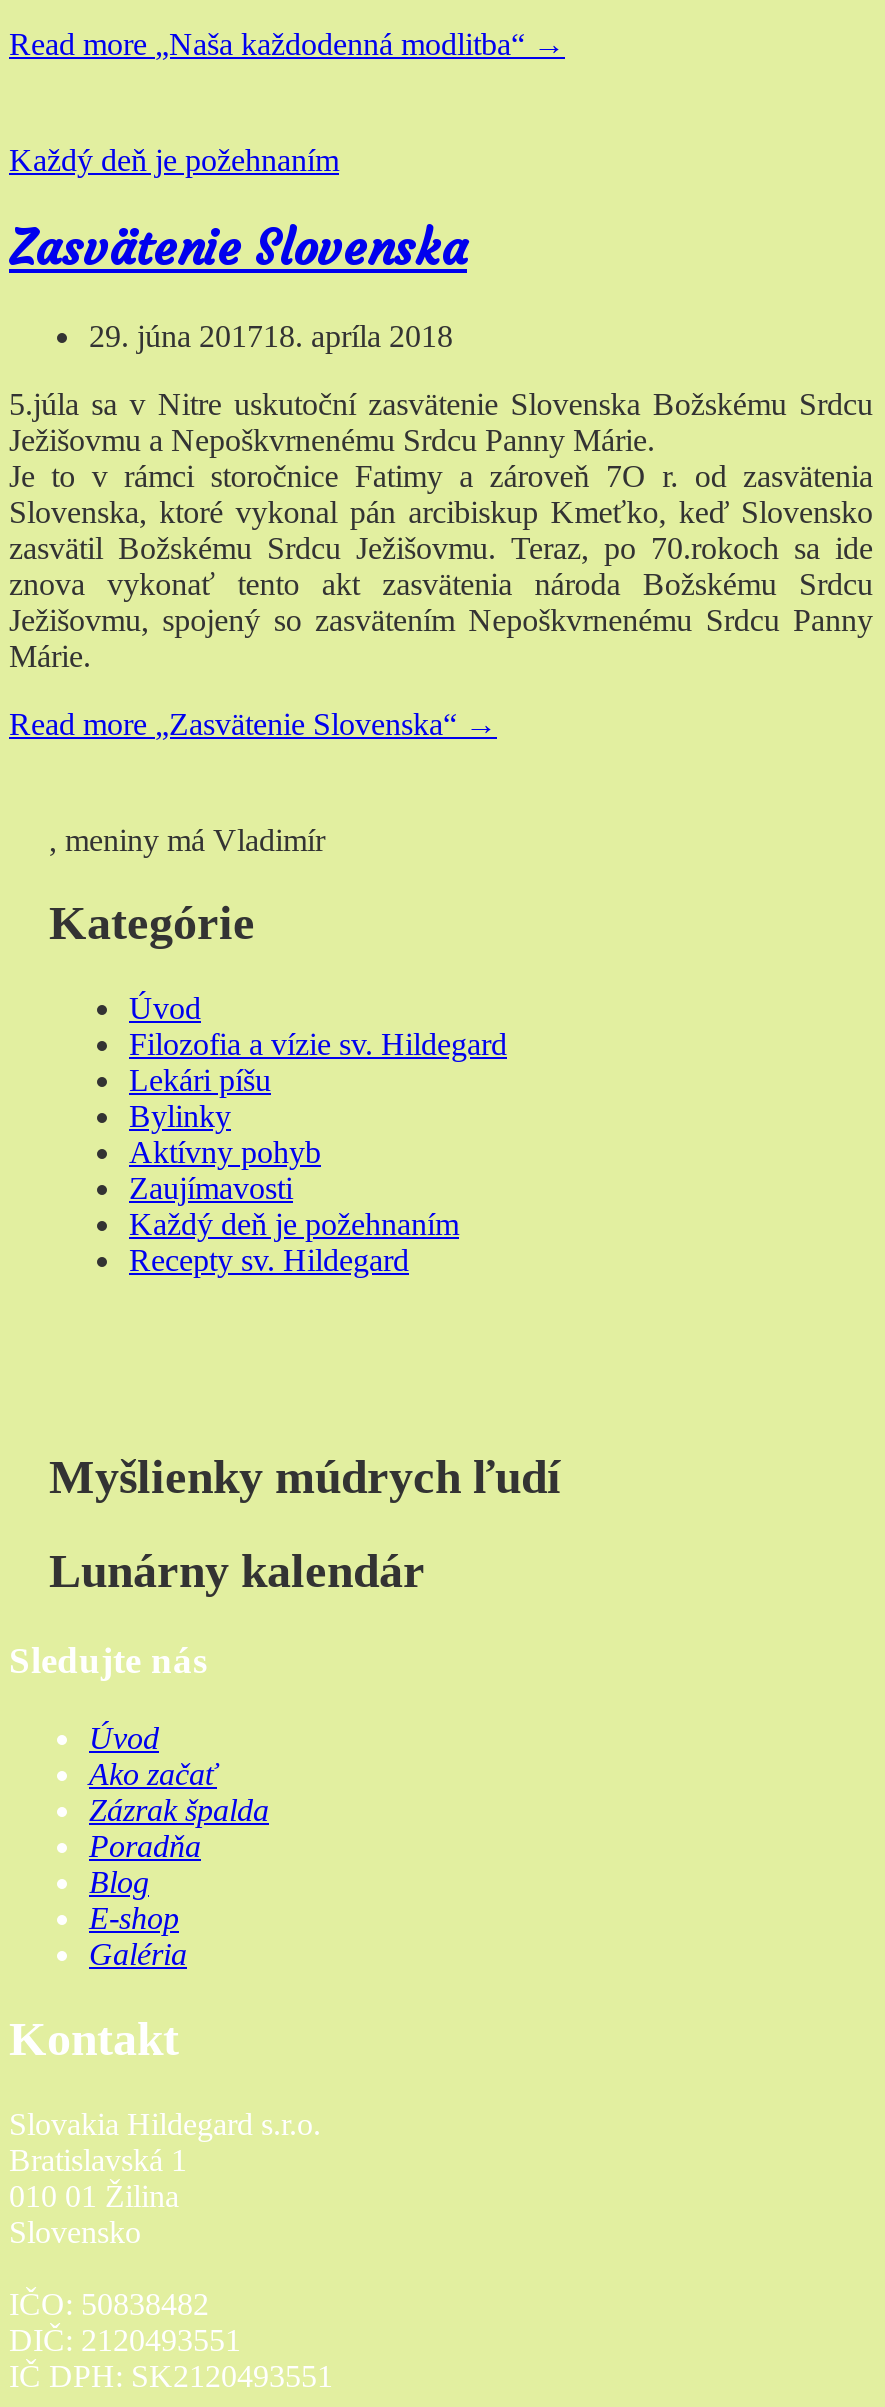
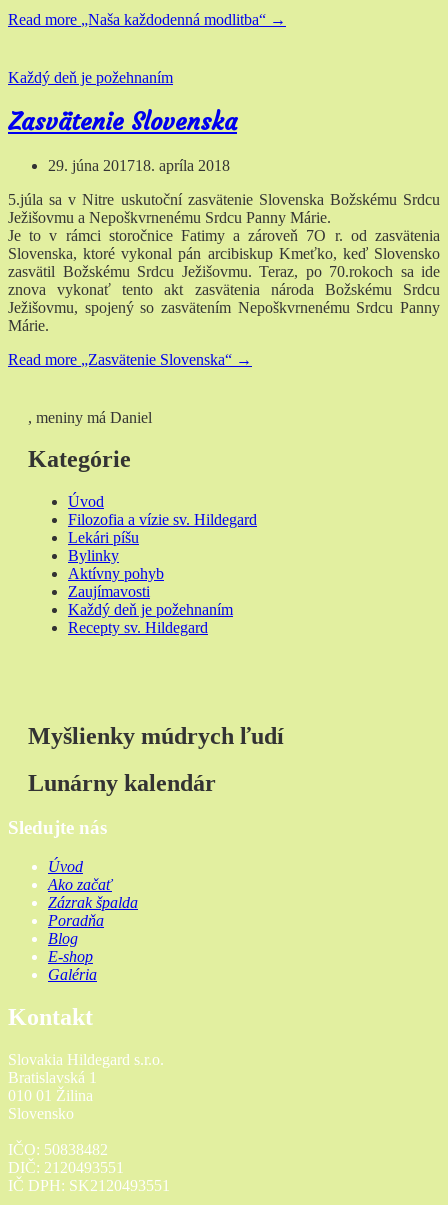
- , meniny má Vladimír
+ , meniny má Daniel
